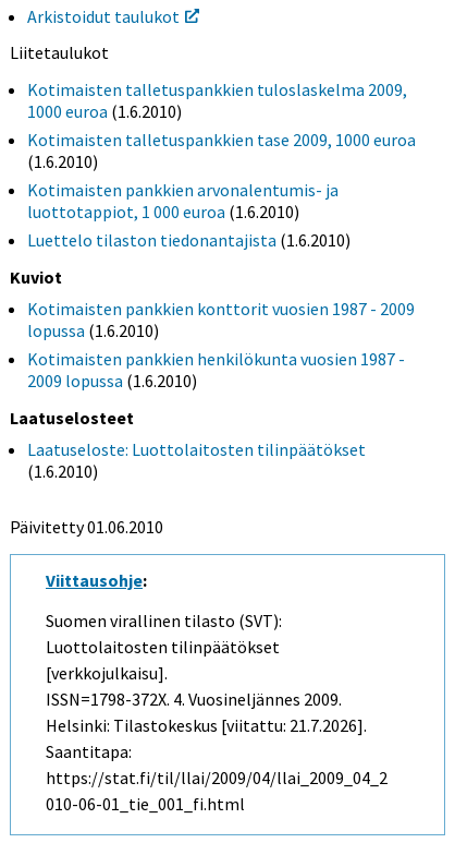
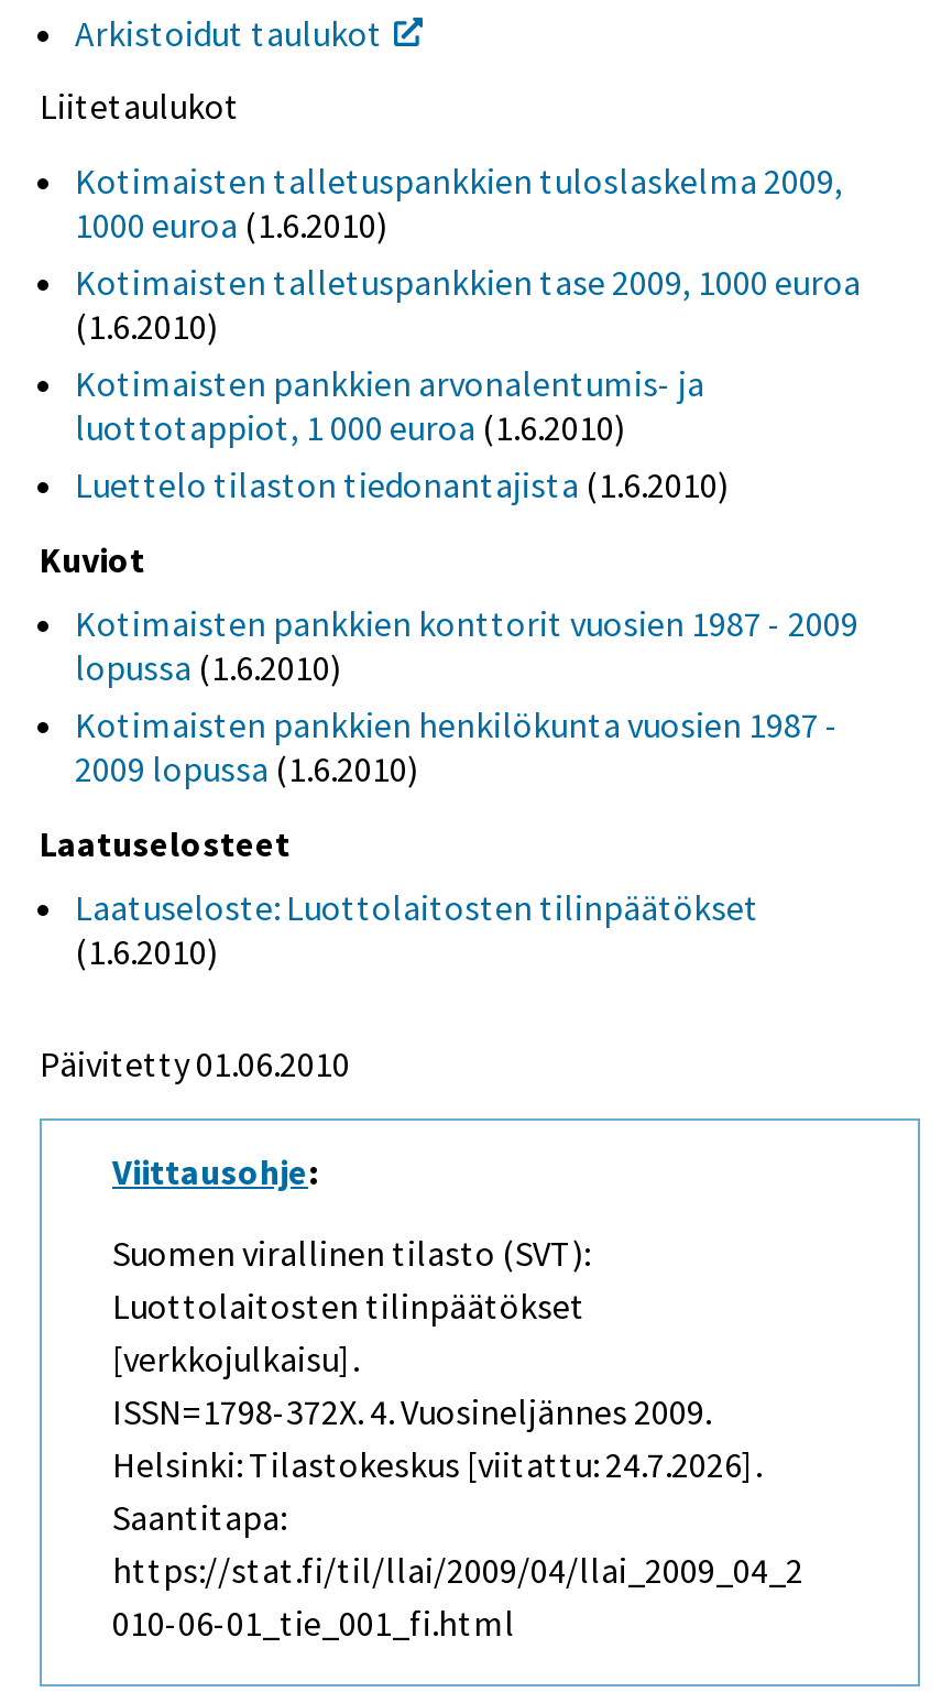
- Helsinki: Tilastokeskus [viitattu: 21.7.2026].
+ Helsinki: Tilastokeskus [viitattu: 24.7.2026].
